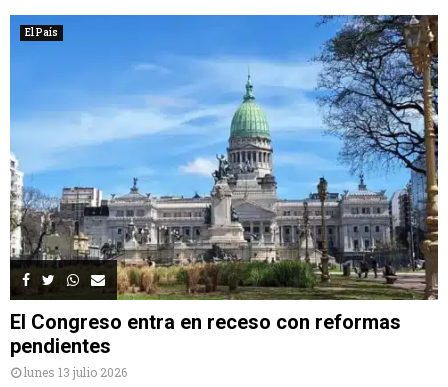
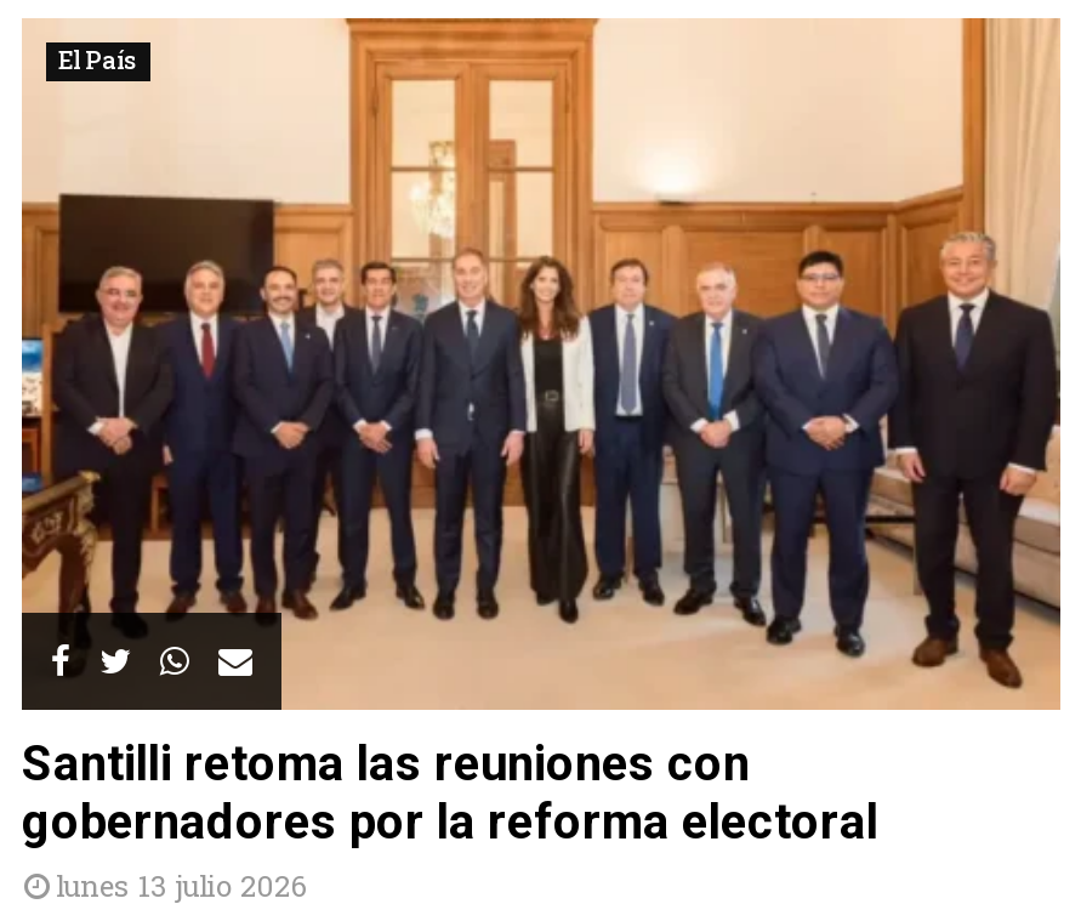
- [image]
- El Congreso entra en receso con reformas
- pendientes
+ [image]
+ Santilli retoma las reuniones con
+ gobernadores por la reforma electoral
